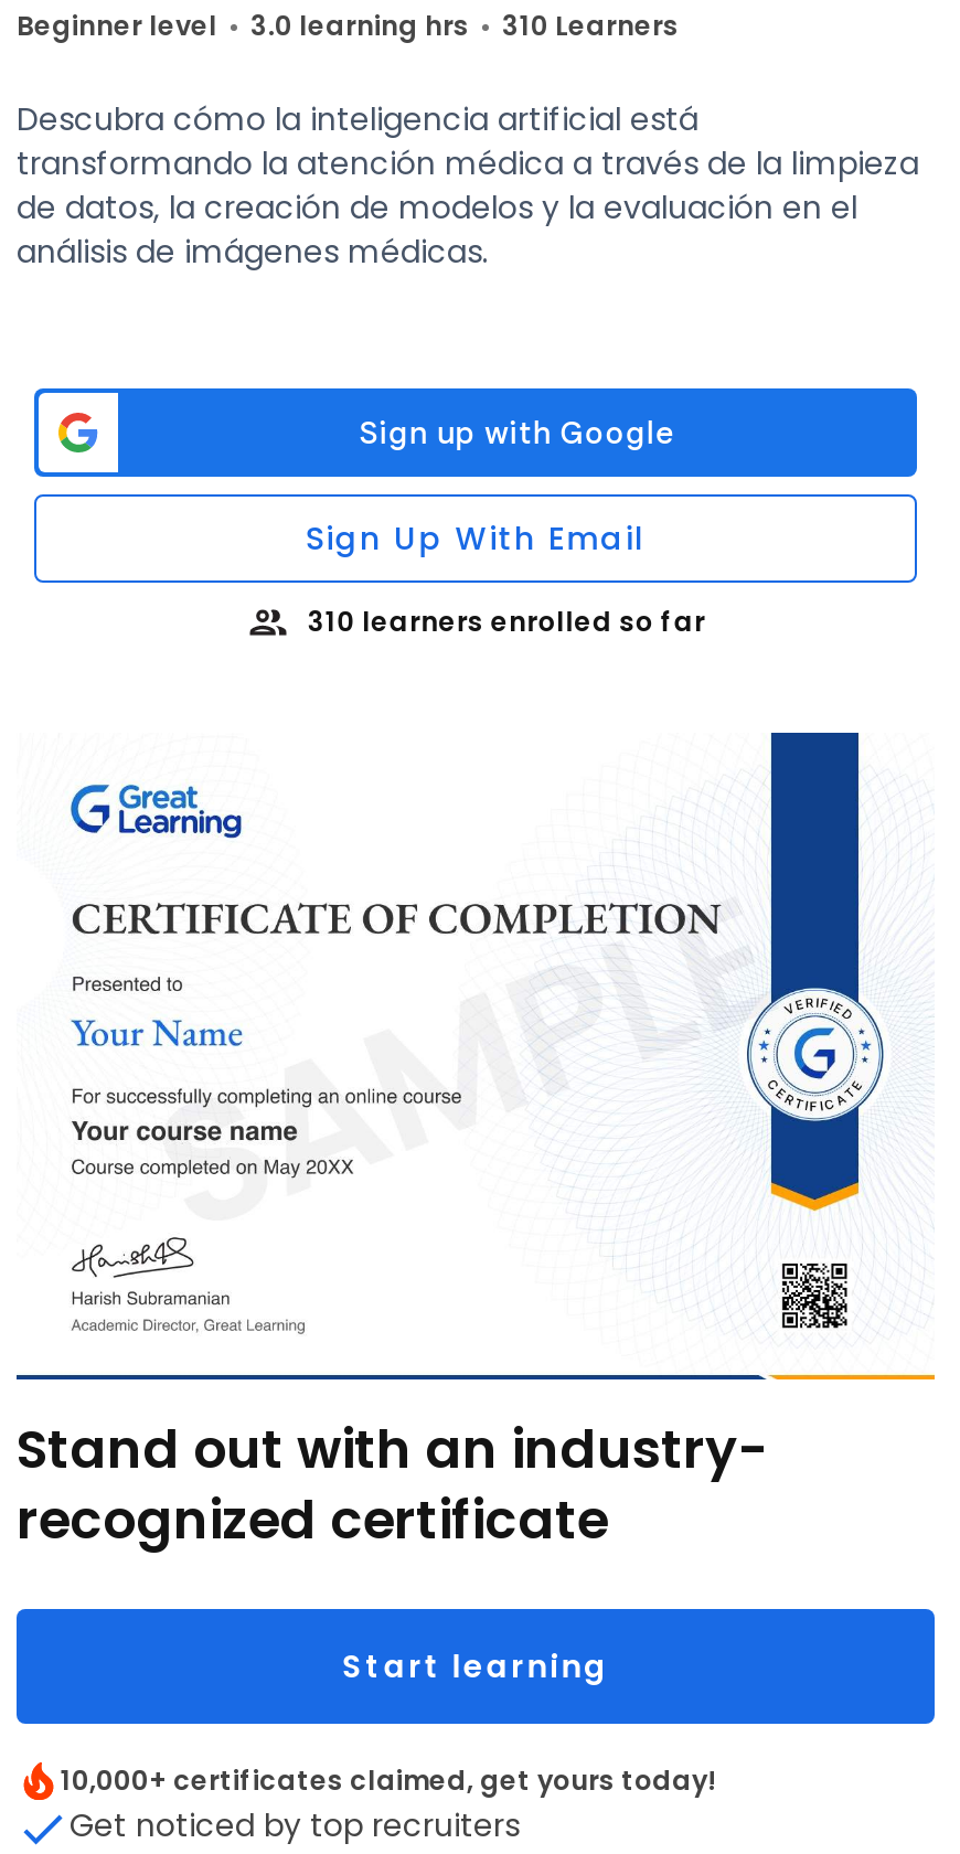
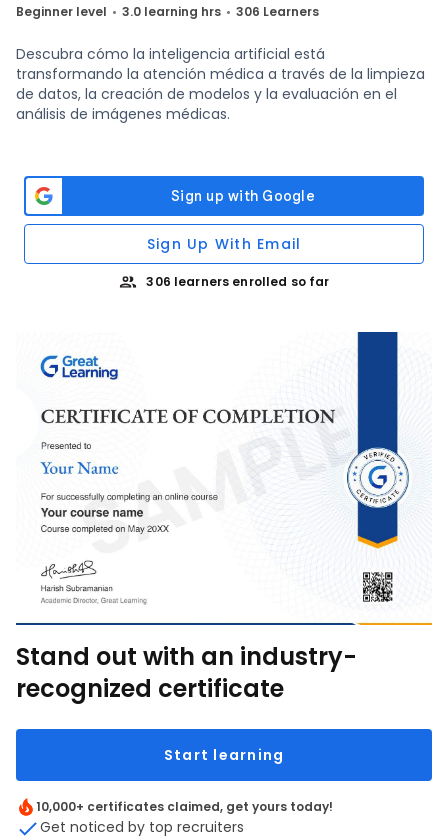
- Beginner level 3.0 learning hrs 310 Learners
+ Beginner level 3.0 learning hrs 306 Learners

- 310 learners enrolled so far
+ 306 learners enrolled so far
